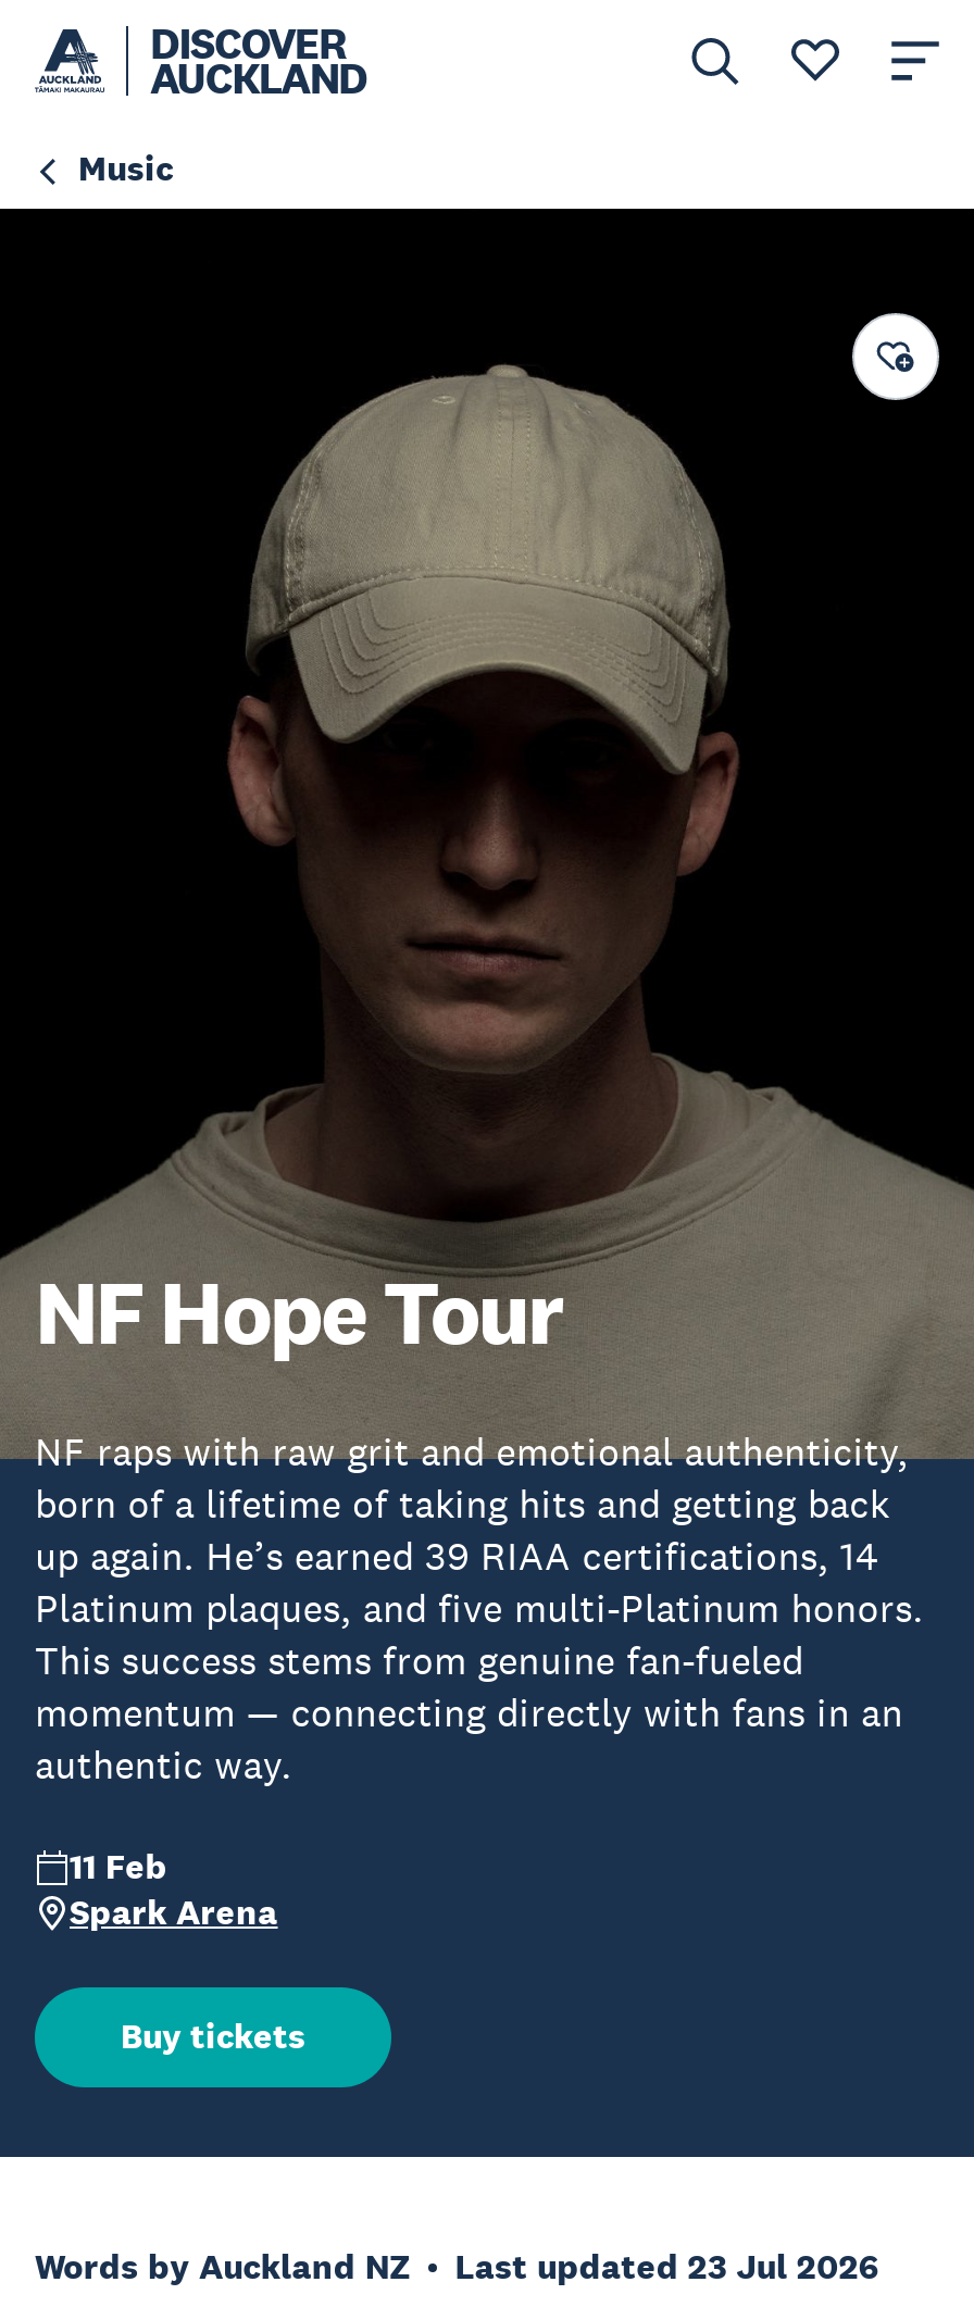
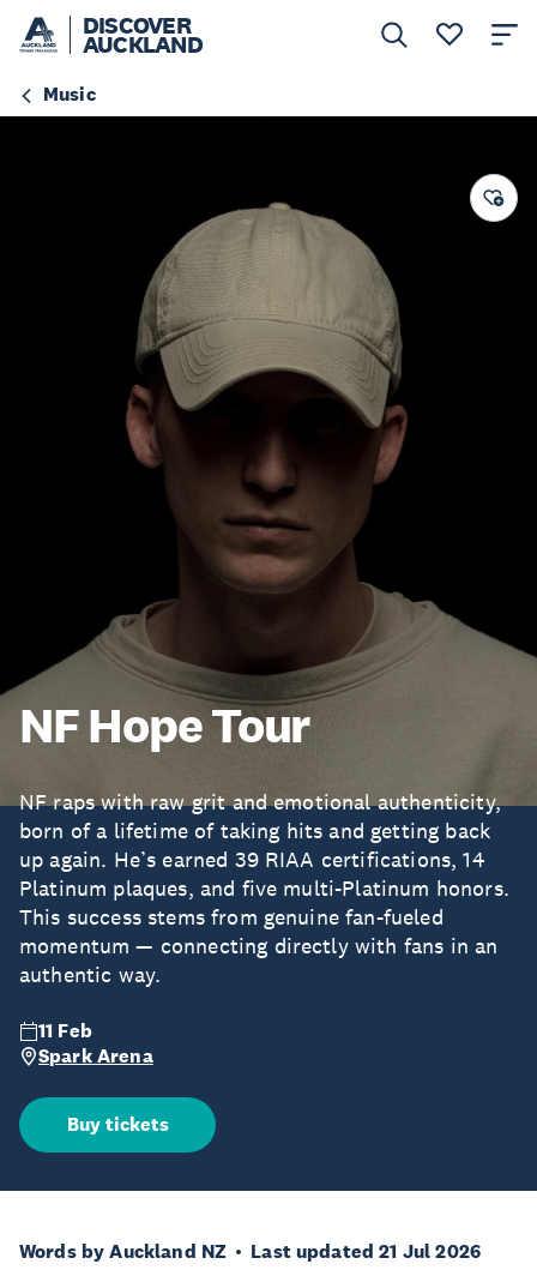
- Last updated 23 Jul 2026
+ Last updated 21 Jul 2026
